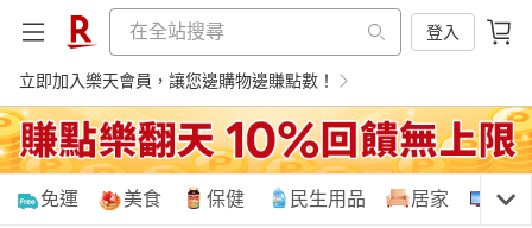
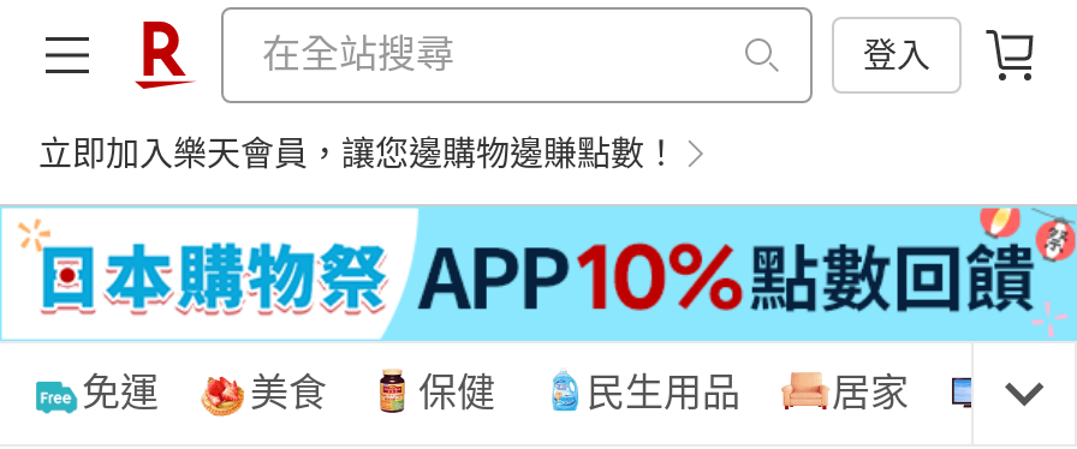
- [image]
+ [image]
